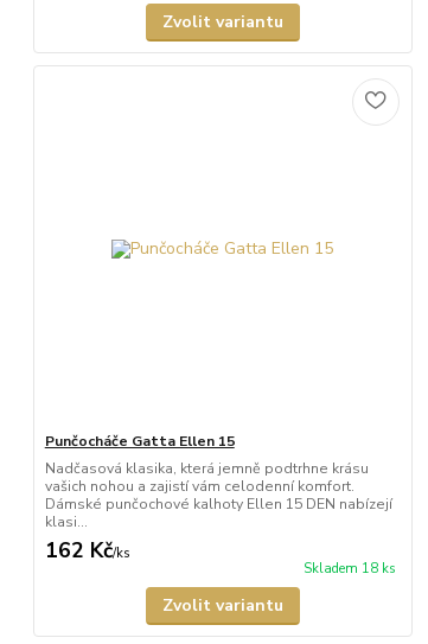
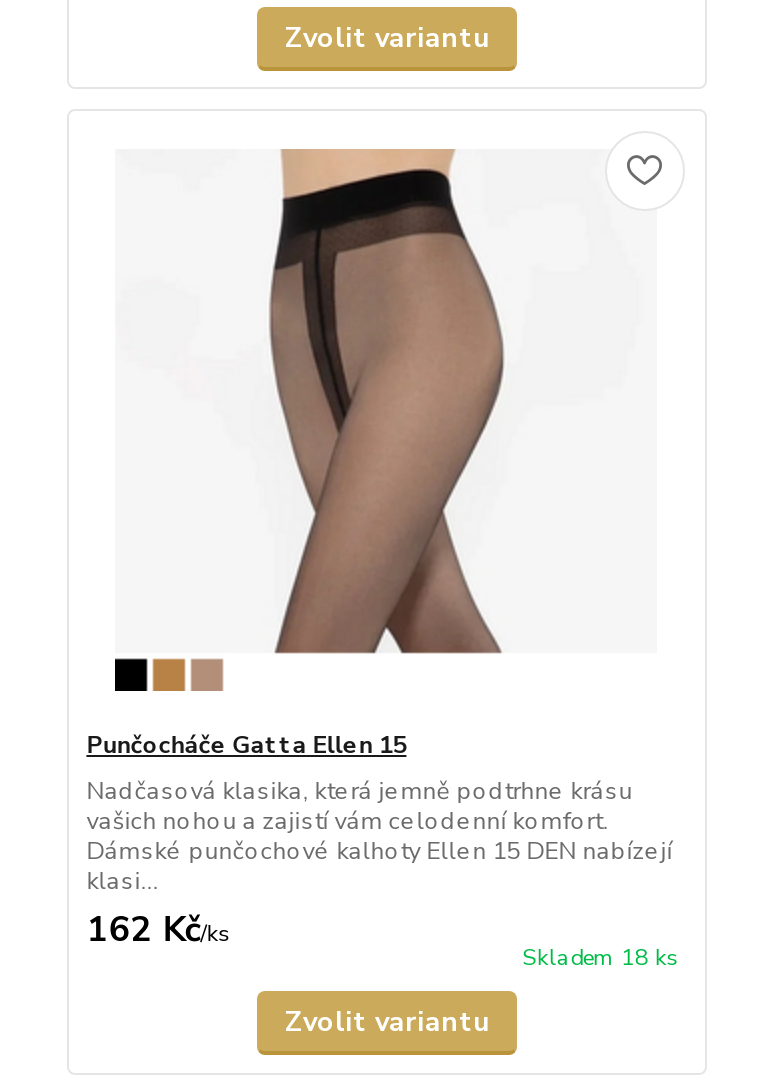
+ [image]
